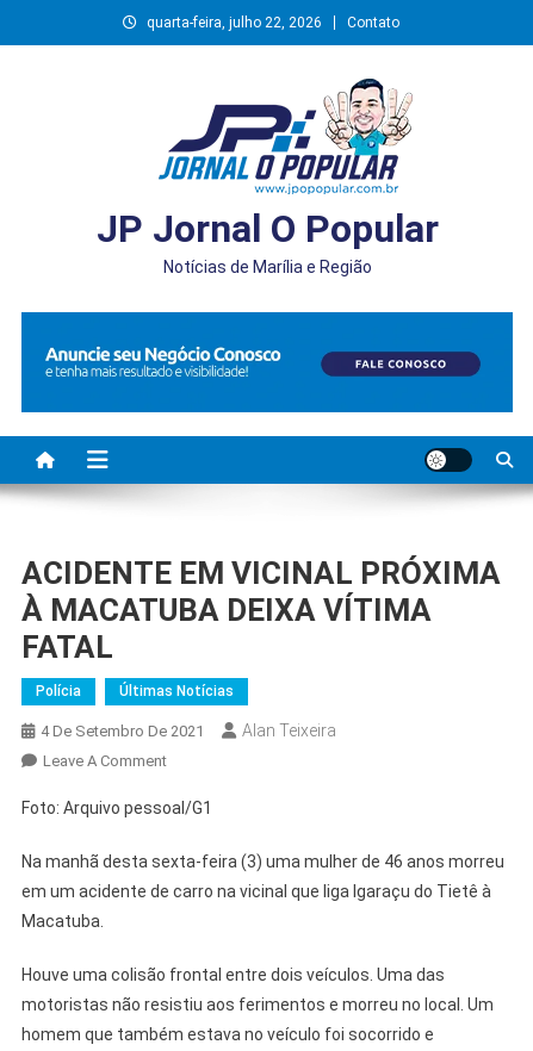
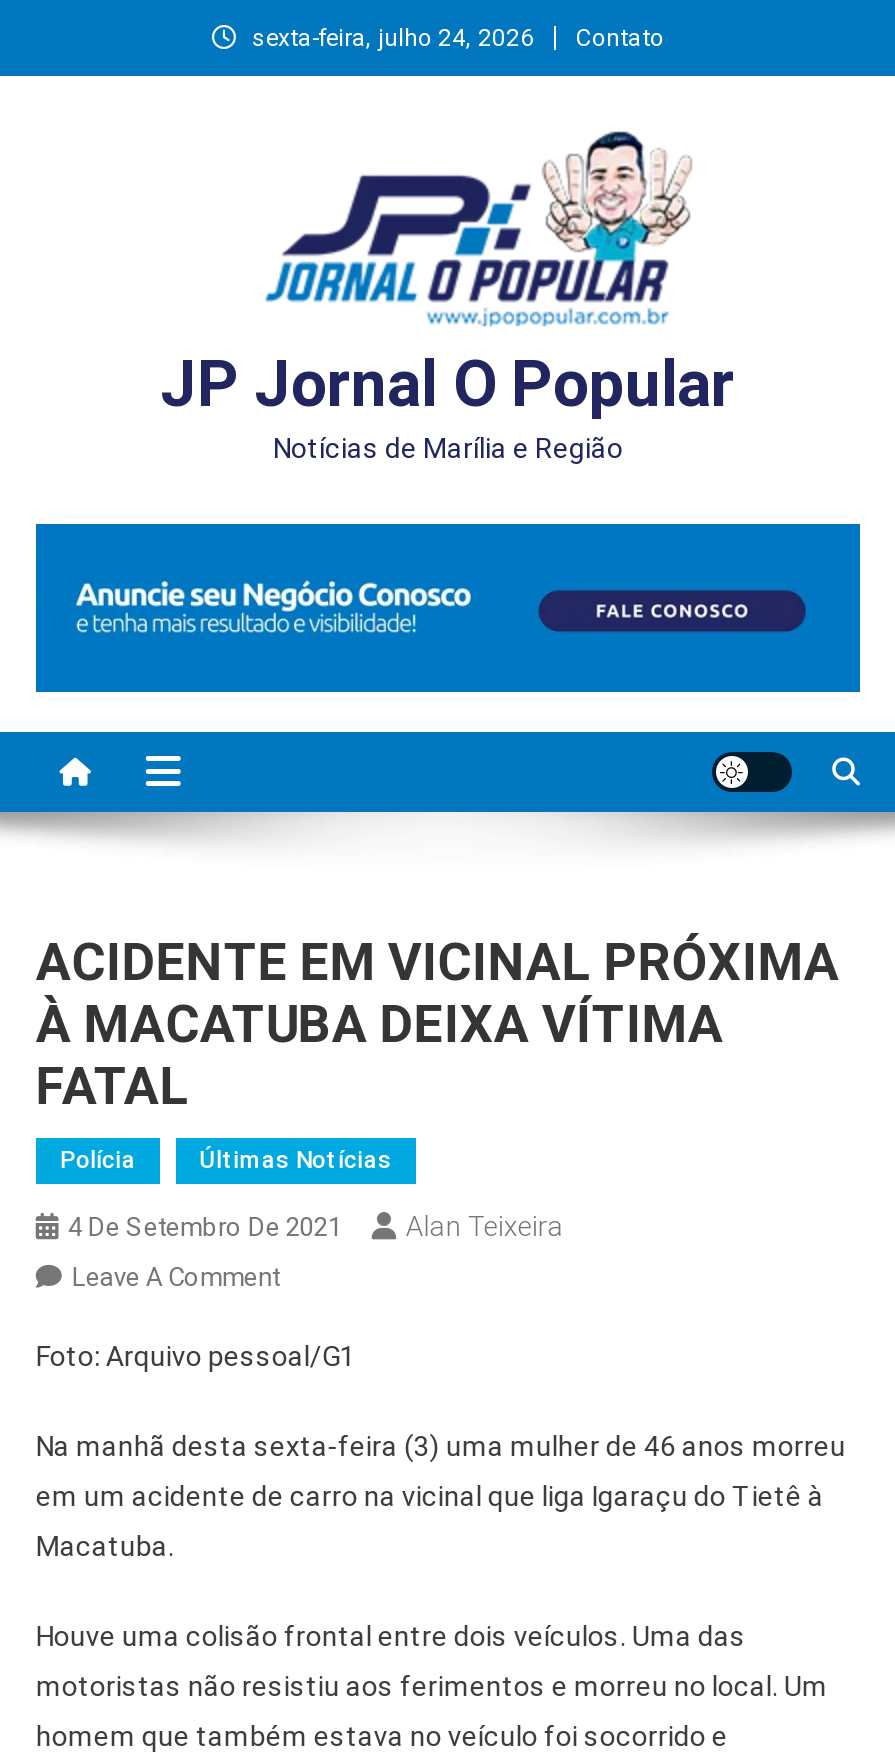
- quarta-feira, julho 22, 2026
+ sexta-feira, julho 24, 2026
